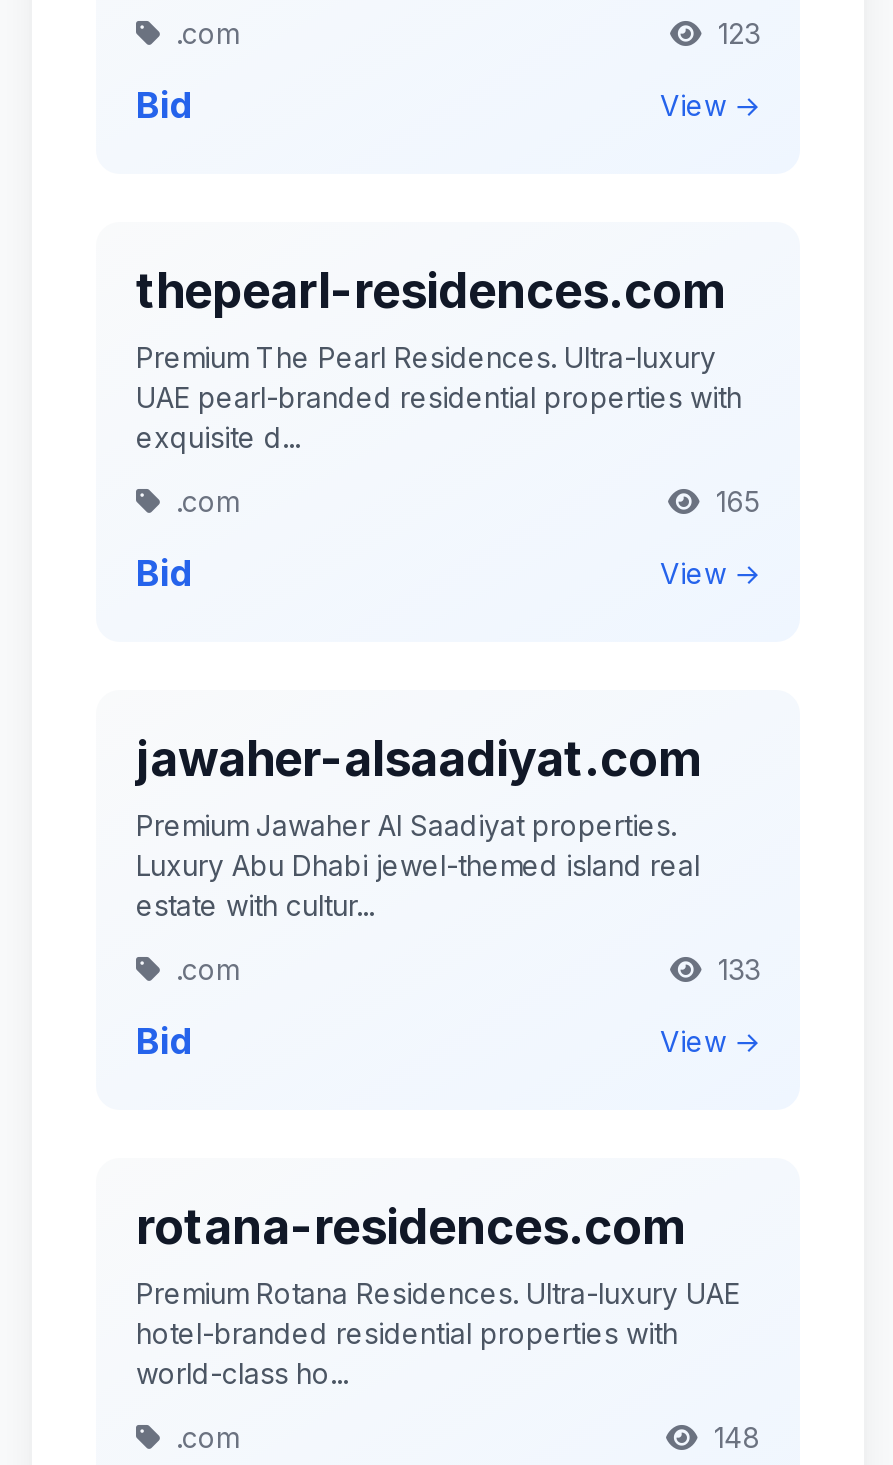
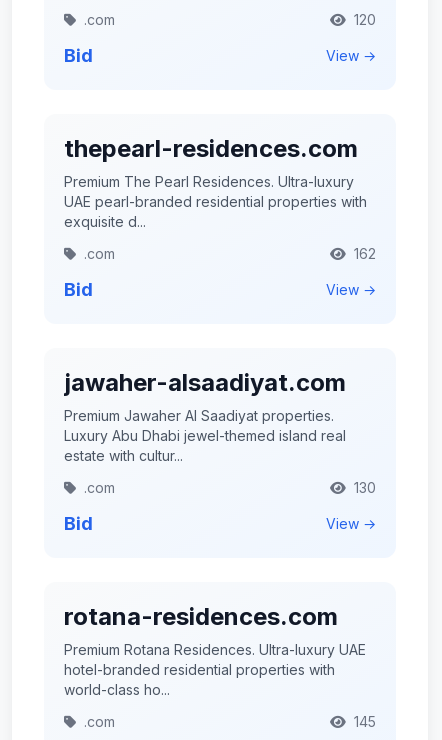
- 123
+ 120

- 165
+ 162

- 133
+ 130

- 148
+ 145
